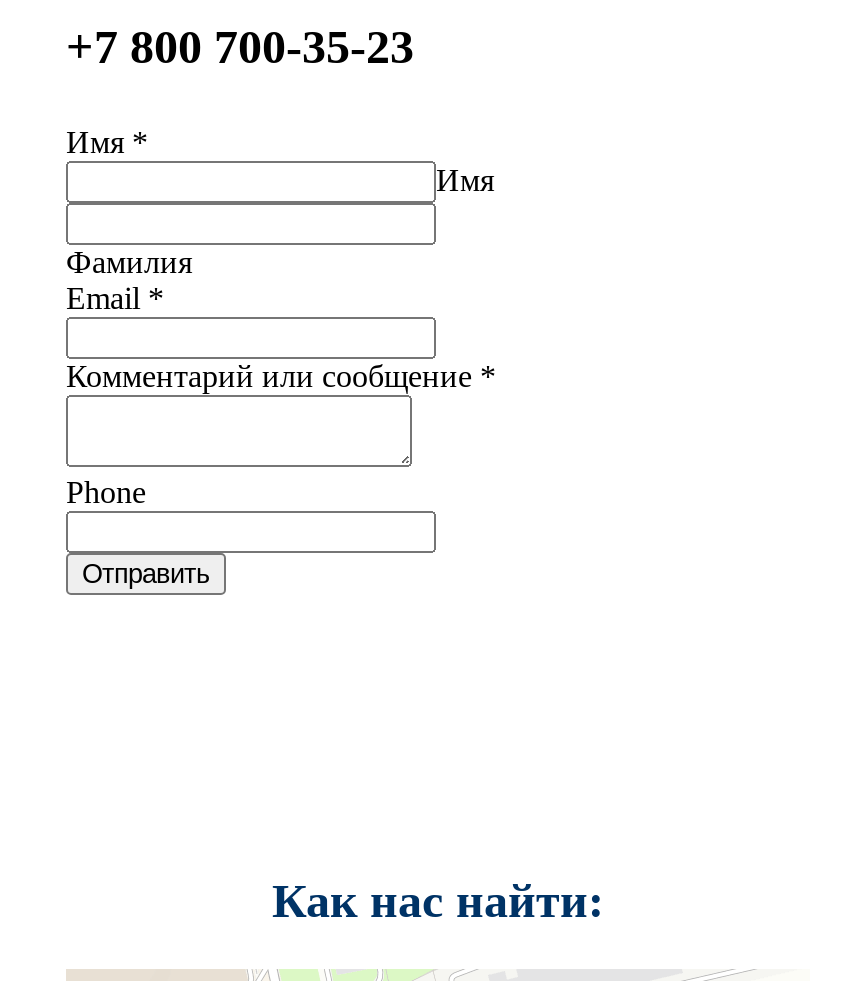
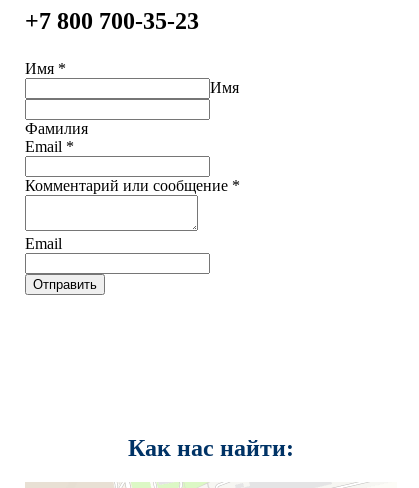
- Phone
+ Email
